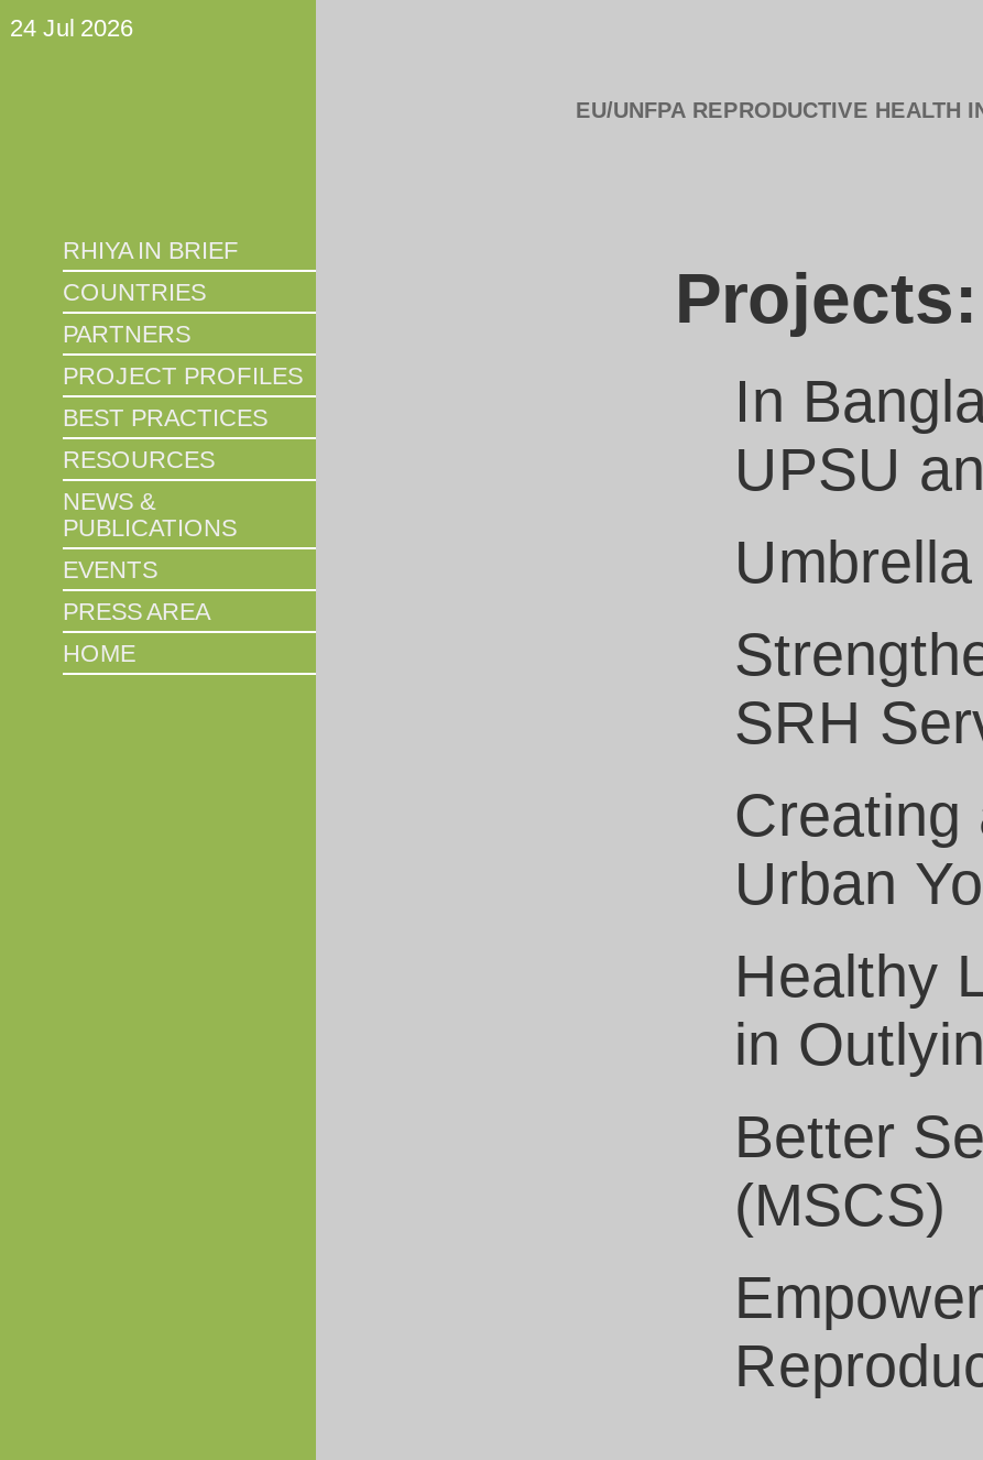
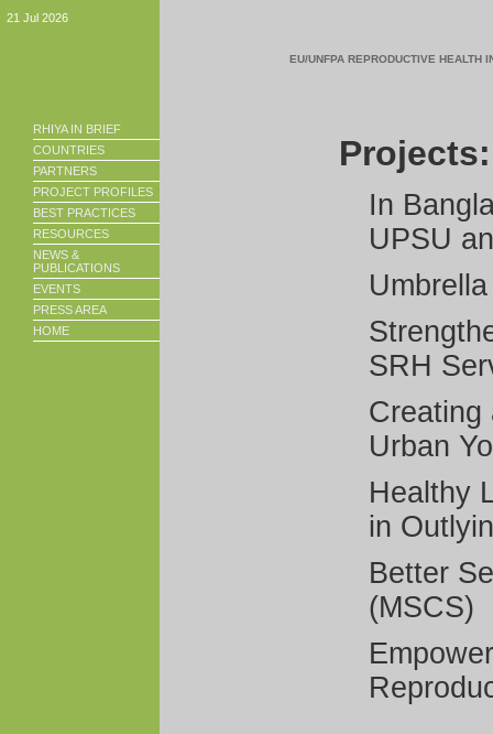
- 24 Jul 2026
+ 21 Jul 2026
